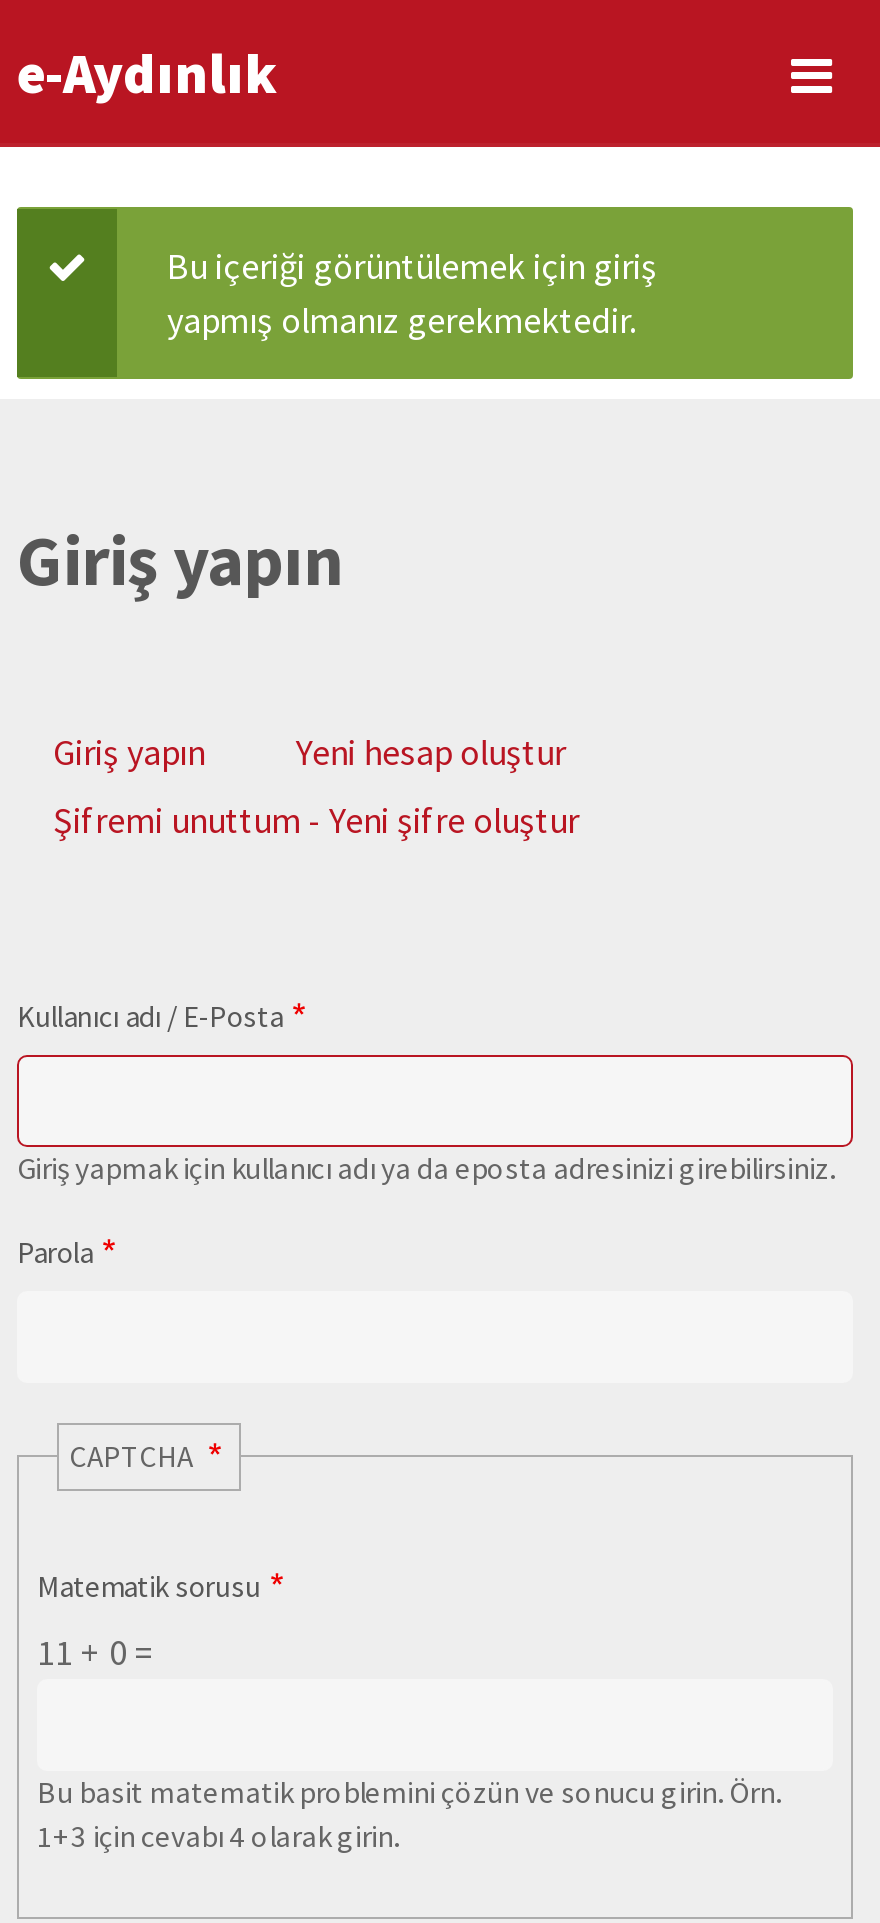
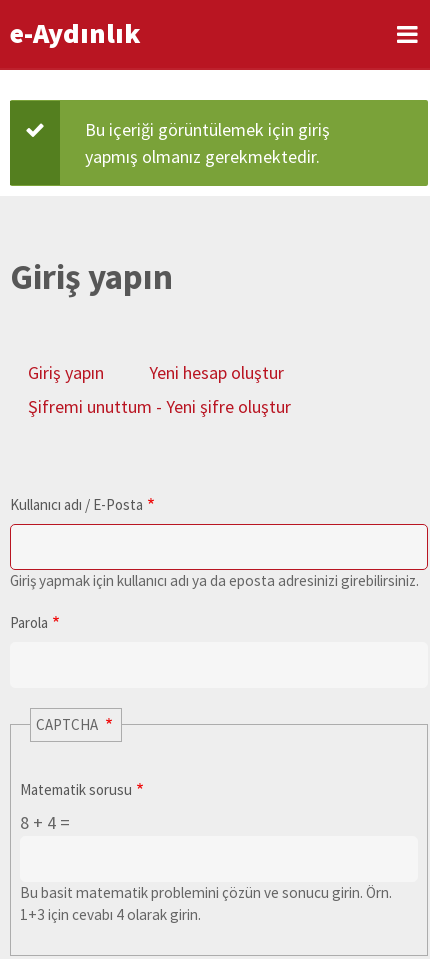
- 11 + 0 =
+ 8 + 4 =
